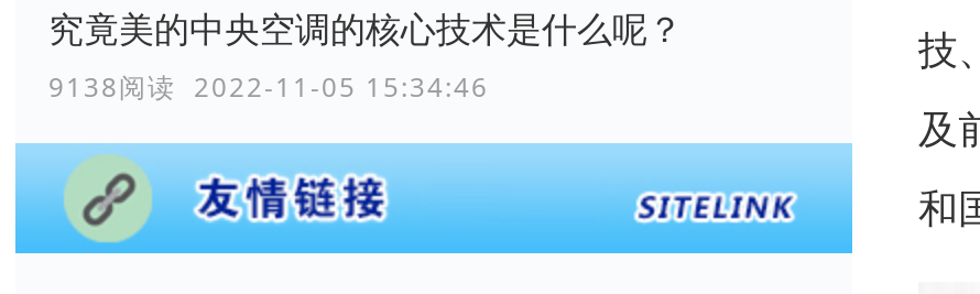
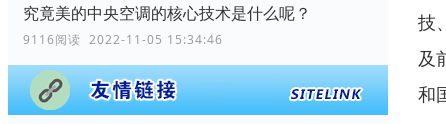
- 9138阅读 2022-11-05 15:34:46
+ 9116阅读 2022-11-05 15:34:46
